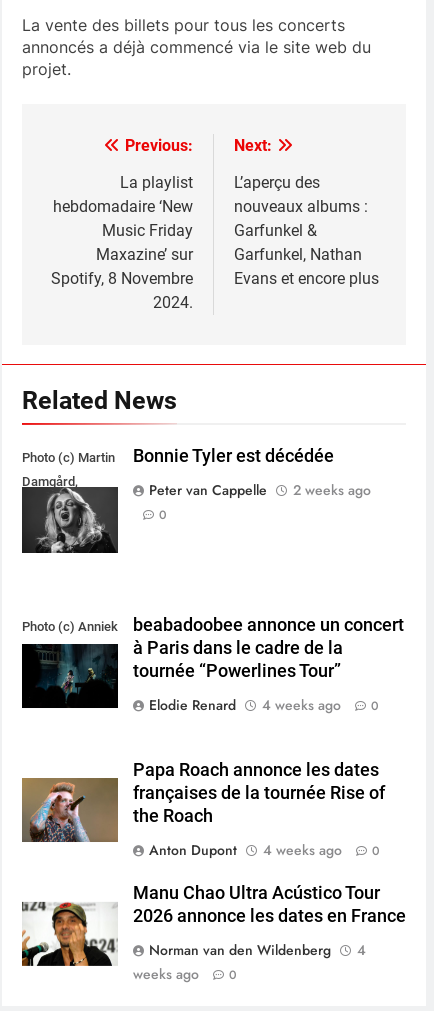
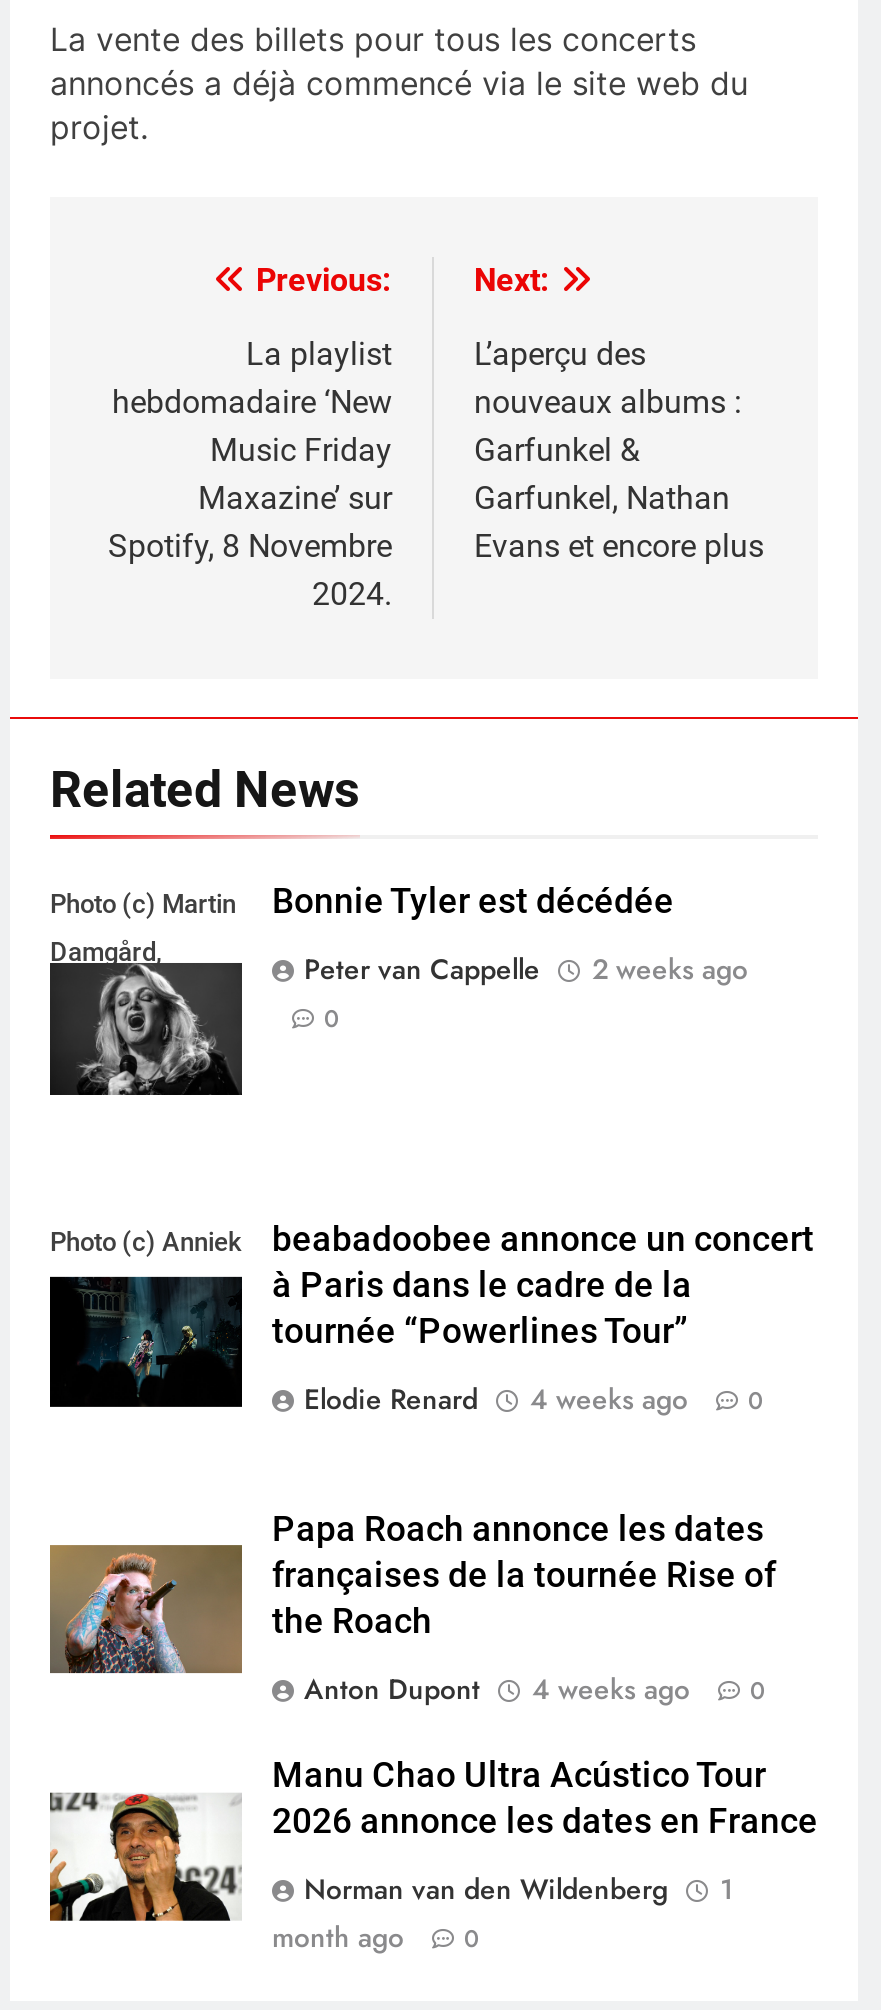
- Norman van den Wildenberg 4
+ Norman van den Wildenberg 1

- weeks ago
+ month ago
